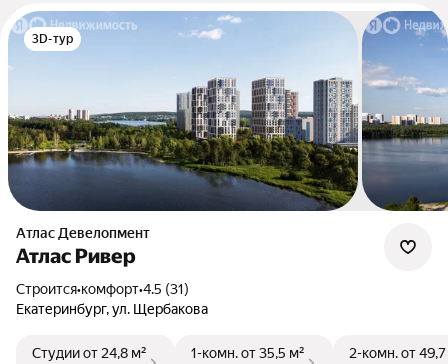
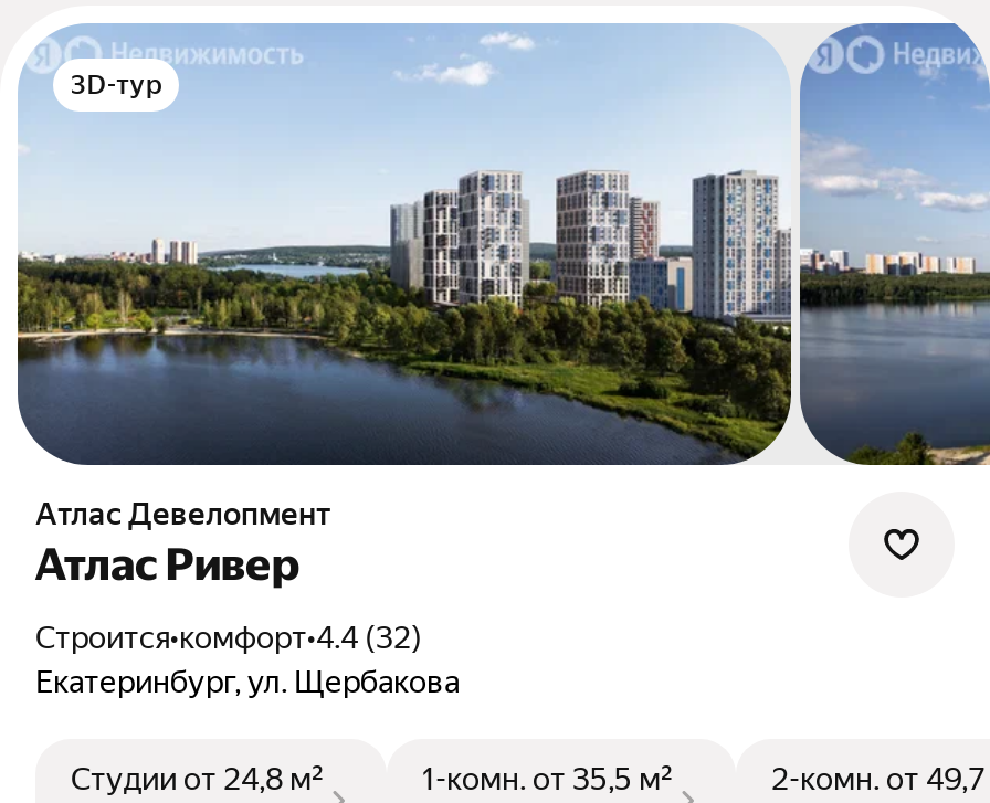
- Строится•комфорт•4.5 (31)
+ Строится•комфорт•4.4 (32)
